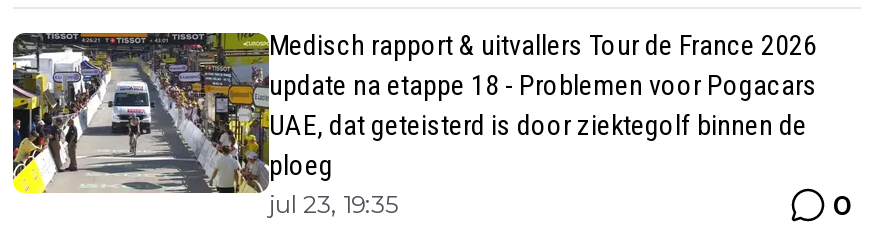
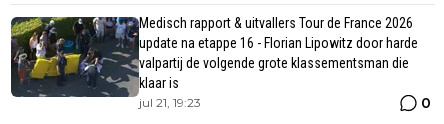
- [image]
- update na etappe 18 - Problemen voor Pogacars
- UAE, dat geteisterd is door ziektegolf binnen de
- ploeg
- jul 23, 19:35
+ [image]
+ update na etappe 16 - Florian Lipowitz door harde
+ valpartij de volgende grote klassementsman die
+ klaar is
+ jul 21, 19:23
